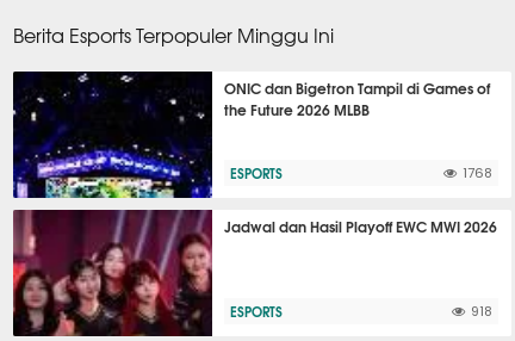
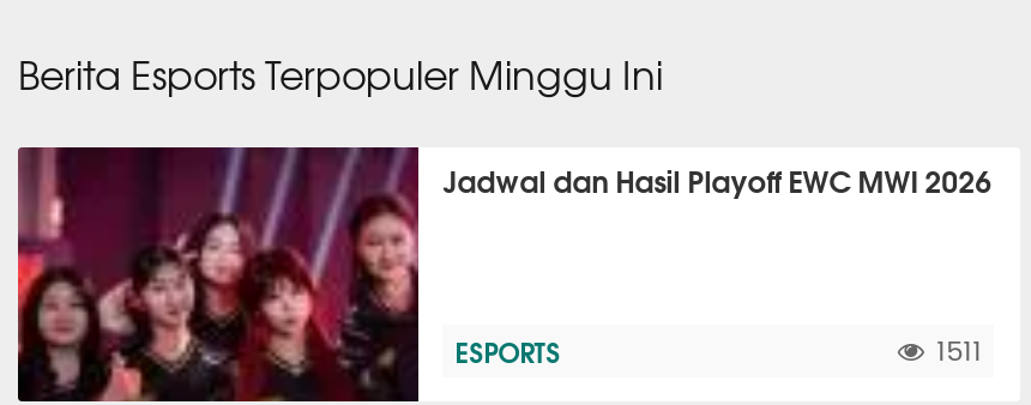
- [image]
- ONIC dan Bigetron Tampil di Games of
- the Future 2026 MLBB
- ESPORTS
- 1768

- 918
+ 1511
